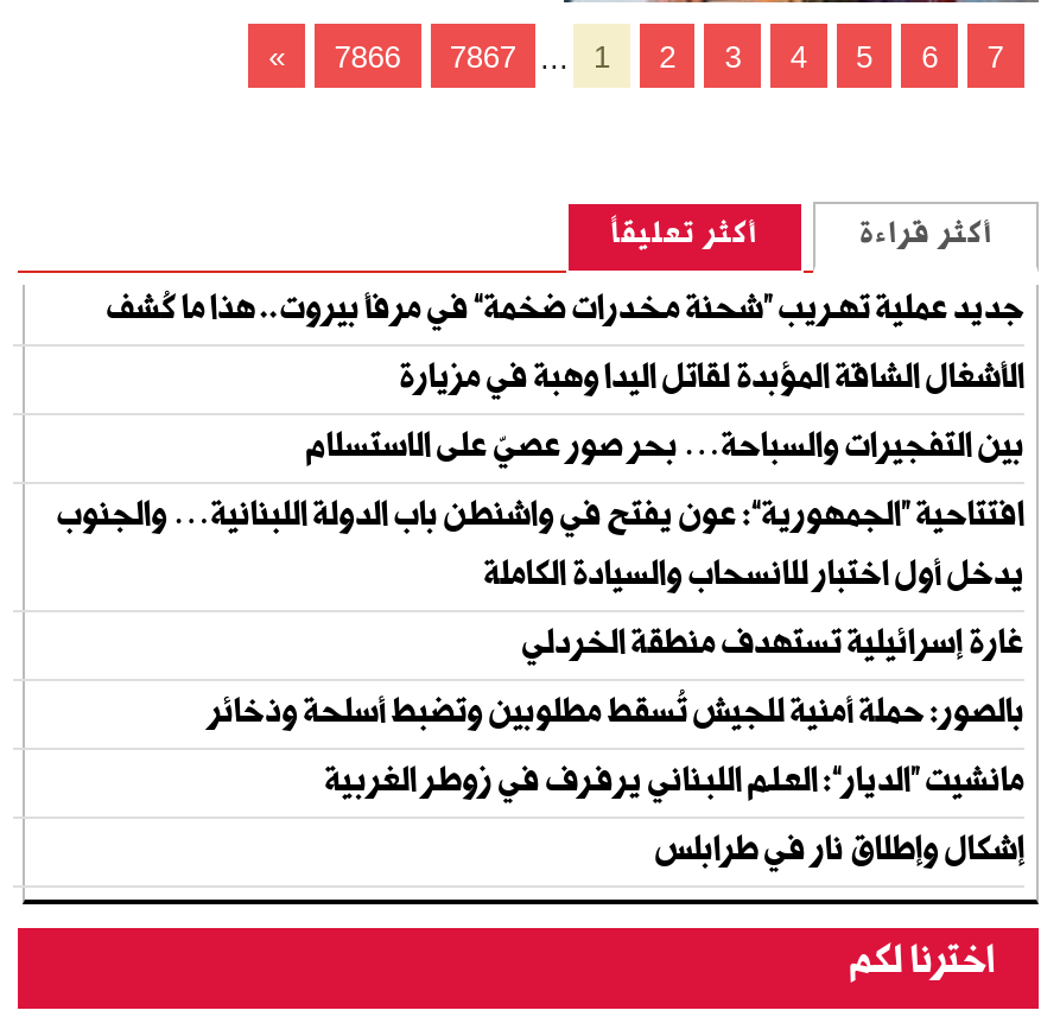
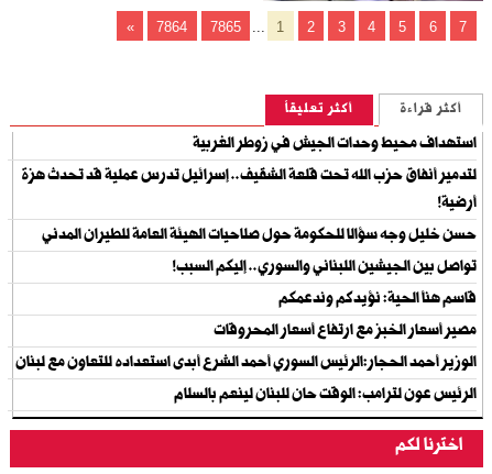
- 7866
+ 7864

- 7867
+ 7865

- جديد عملية تهــريب “شحنة مـخـدرات ضخمة” في مرفأ بيروت.. هذا ما كُشف
- الأشغال الشاقة المؤبدة لقاتل اليدا وهبة في مزيارة
- بين التفجيرات والسباحة… بحر صور عصيّ على الاستسلام
- افتتاحية “الجمهورية”: عون يفتح في واشنطـن باب الدولة اللبنانية… والجنوب
- يدخل أول اختبار للانسحاب والسيادة الكاملة
- غارة إسرائيلية تستهدف منطقة الخردلي
- بالصور: حملة أمنية للجيش تُسقط مطلوبين وتضبط أسلحة وذخائر
- مانشيت “الديار”: العـلـم اللبـناني يرفـرف في زوطـر الغربـية
- إشكال وإطلاق نار في طرابلس
+ استهداف محيط وحدات الجيش في زوطر الغربية
+ لتدمير أنفاق حزب الله تحت قلعة الشقيف.. إسرائيل تدرس عملية قد تحدث هزة
+ أرضية!
+ حسن خليل وجه سؤالا للحكومة حول صلاحيات الهيئة العامة للطيران المدني
+ تواصل بين الجيشين اللبناني والسوري.. إليكم السبب!
+ قاسم هنأ الحية: نؤيدكم وندعمكم
+ مصير أسعار الخبز مع ارتفاع أسعار المحروقات
+ الوزير أحمد الحجار:الرئيس السوري أحمد الشرع أبدى استعداده للتعاون مع لبنان
+ الرئيس عون لترامب: الوقت حان للبنان لينعم بالسلام
